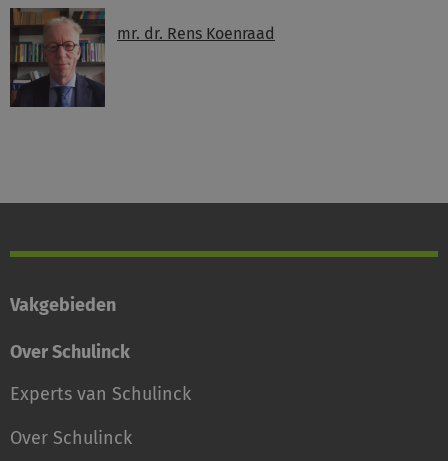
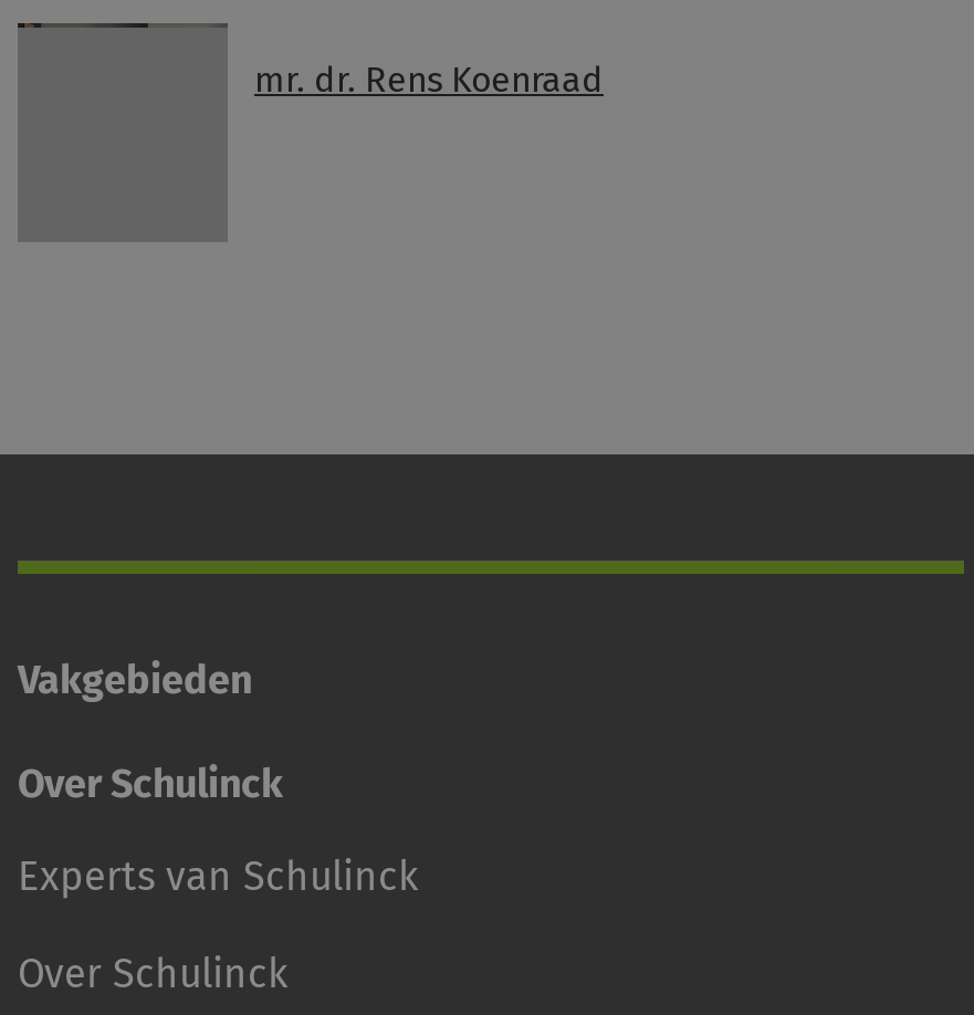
- [image]
